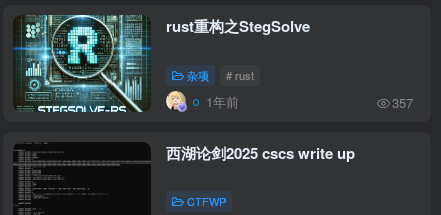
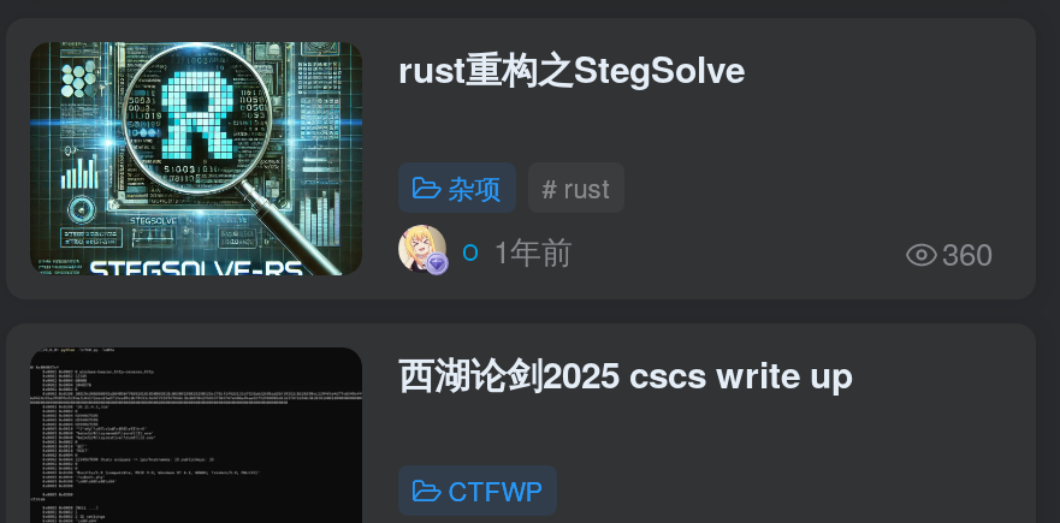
- 357
+ 360
